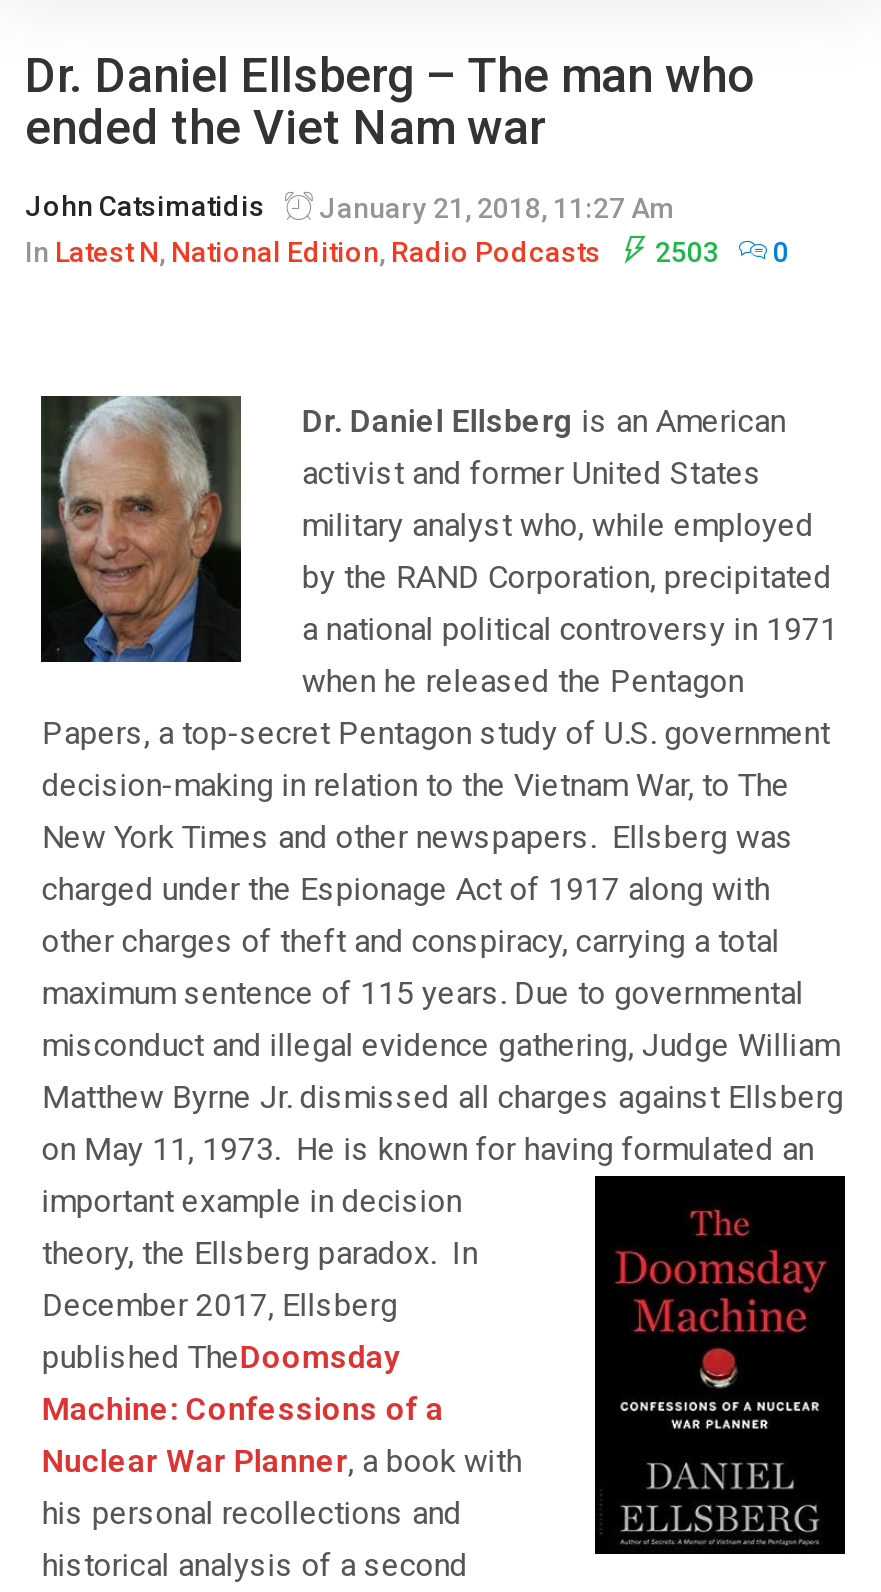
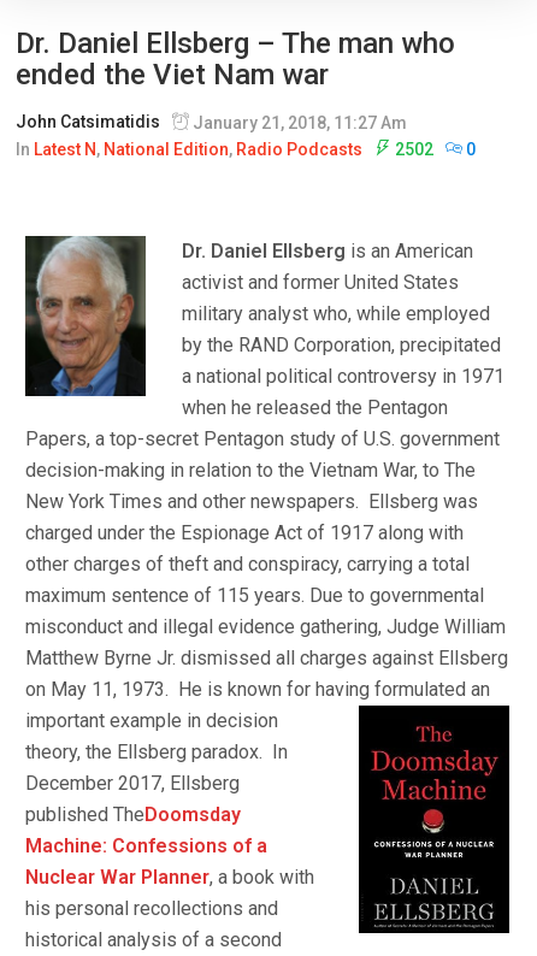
- In Latest N, National Edition, Radio Podcasts 2503 0
+ In Latest N, National Edition, Radio Podcasts 2502 0
